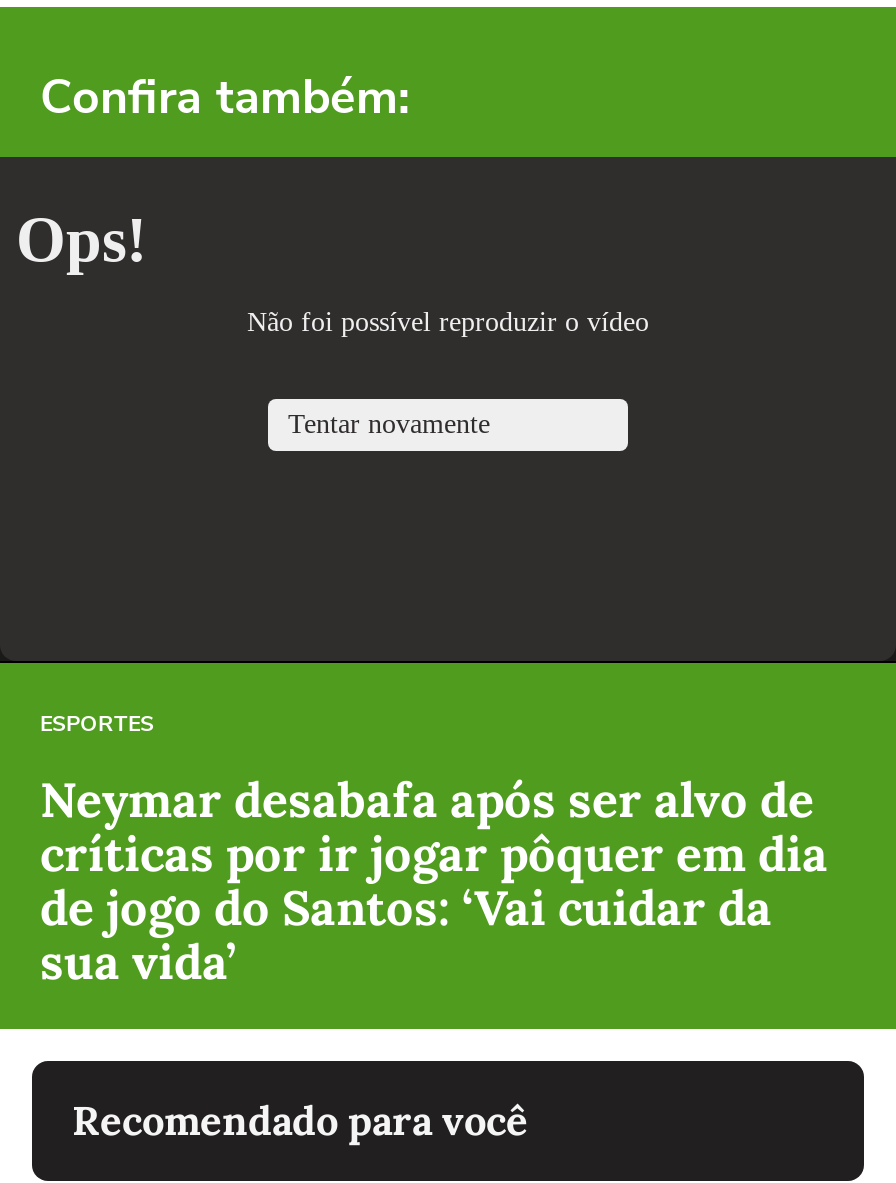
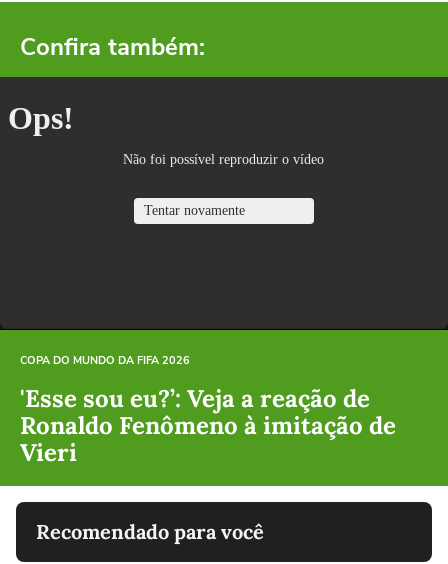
- ESPORTES
+ COPA DO MUNDO DA FIFA 2026

- Neymar desabafa após ser alvo de
- críticas por ir jogar pôquer em dia
- de jogo do Santos: ‘Vai cuidar da
- sua vida’
+ 'Esse sou eu?’: Veja a reação de
+ Ronaldo Fenômeno à imitação de
+ Vieri
